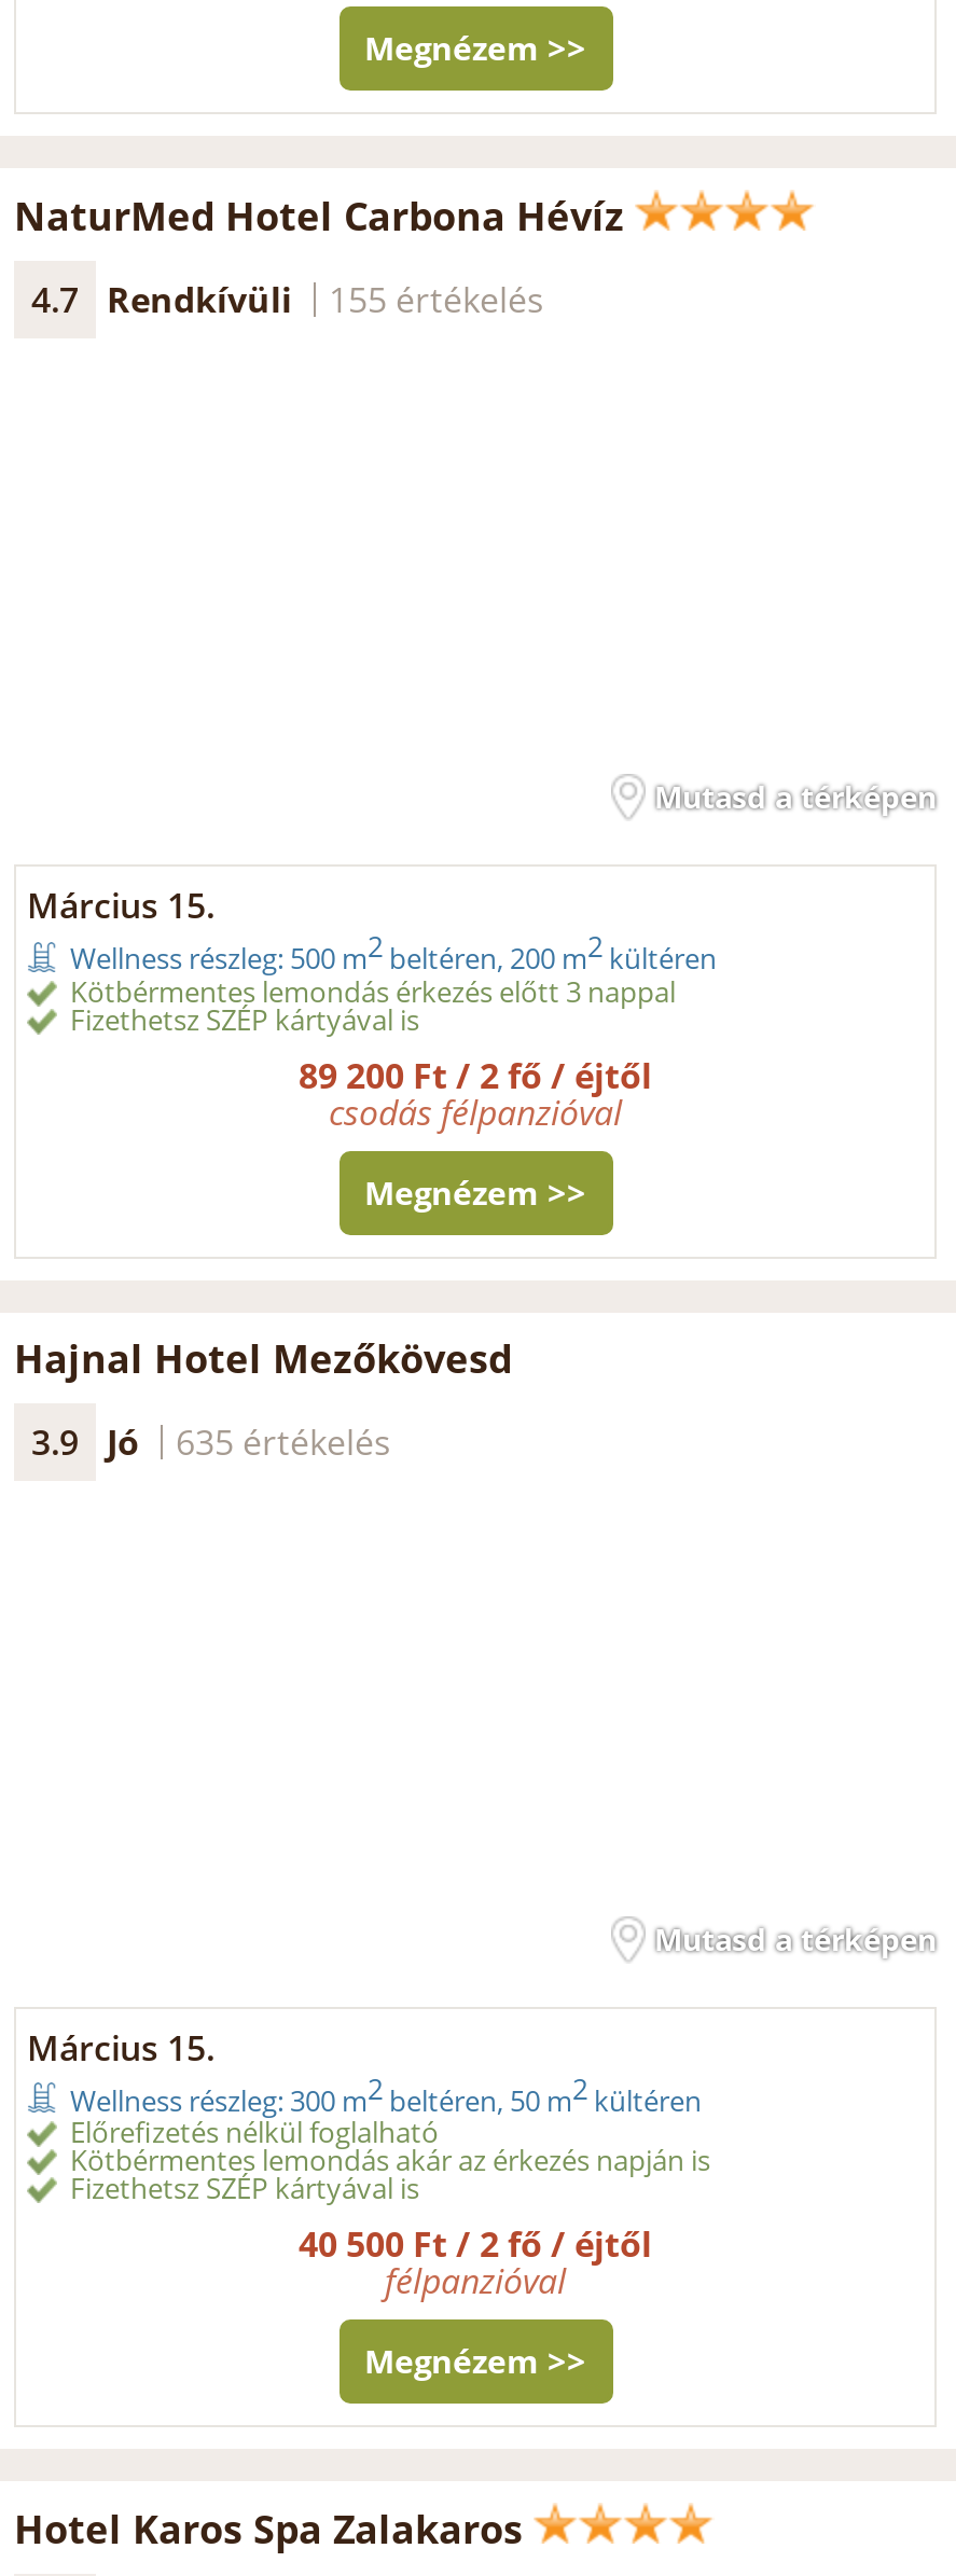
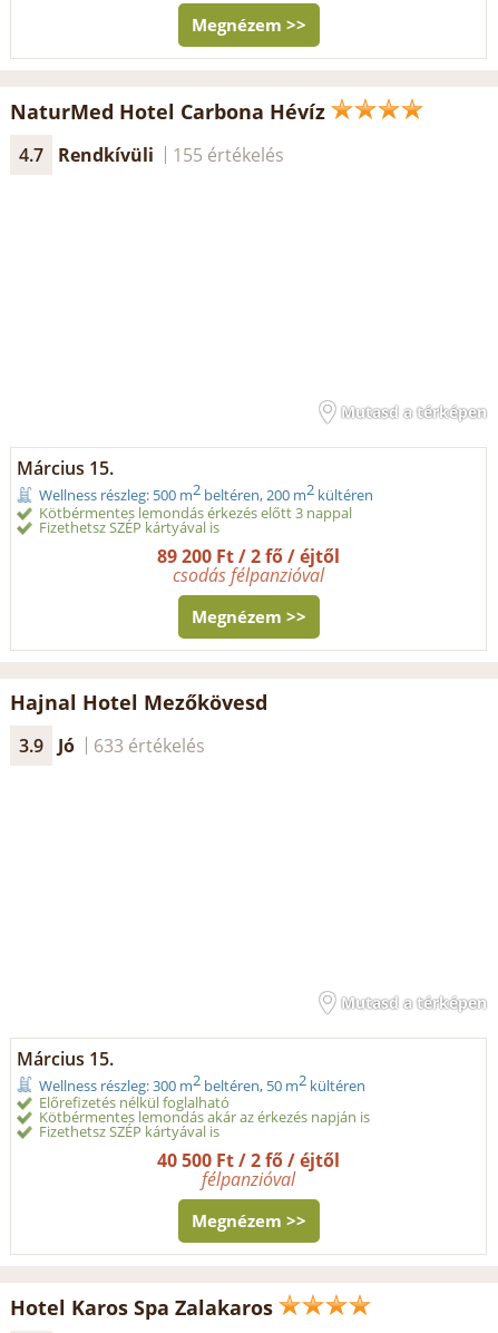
- 3.9 Jó 635 értékelés
+ 3.9 Jó 633 értékelés
